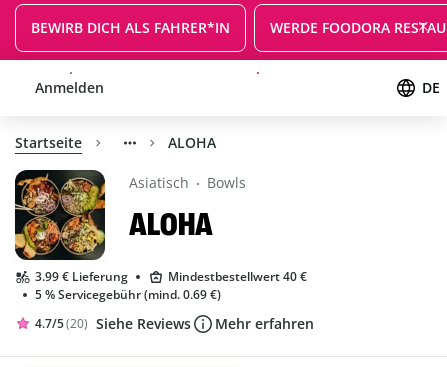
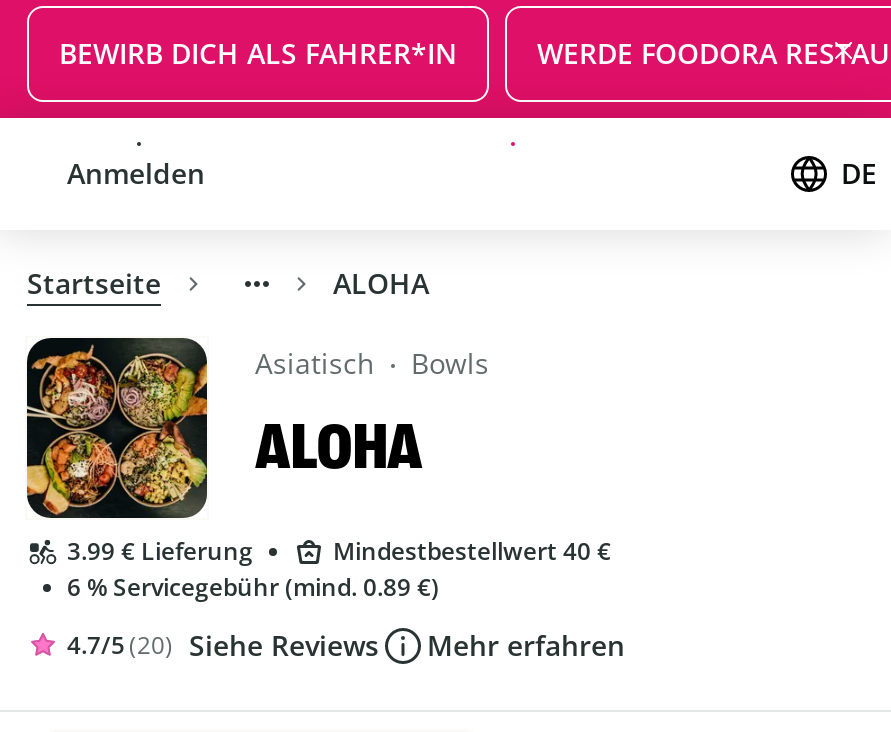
- 5 % Servicegebühr (mind. 0.69 €)
+ 6 % Servicegebühr (mind. 0.89 €)
